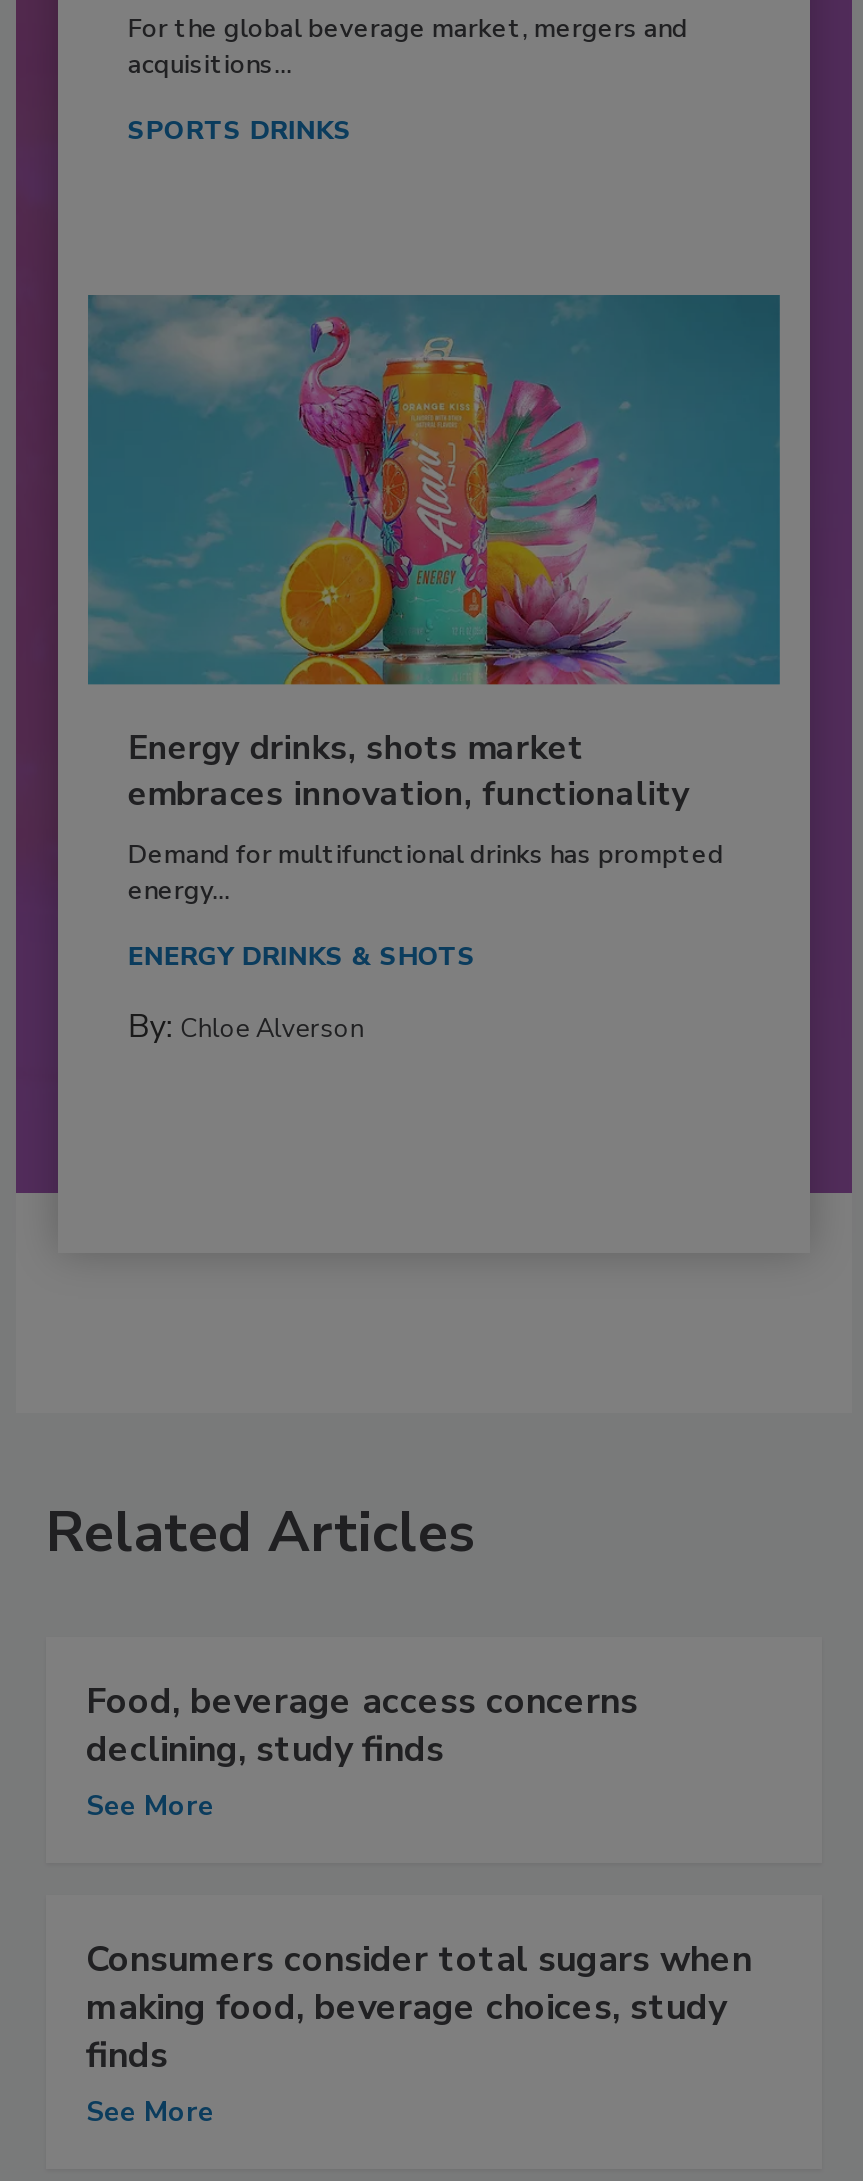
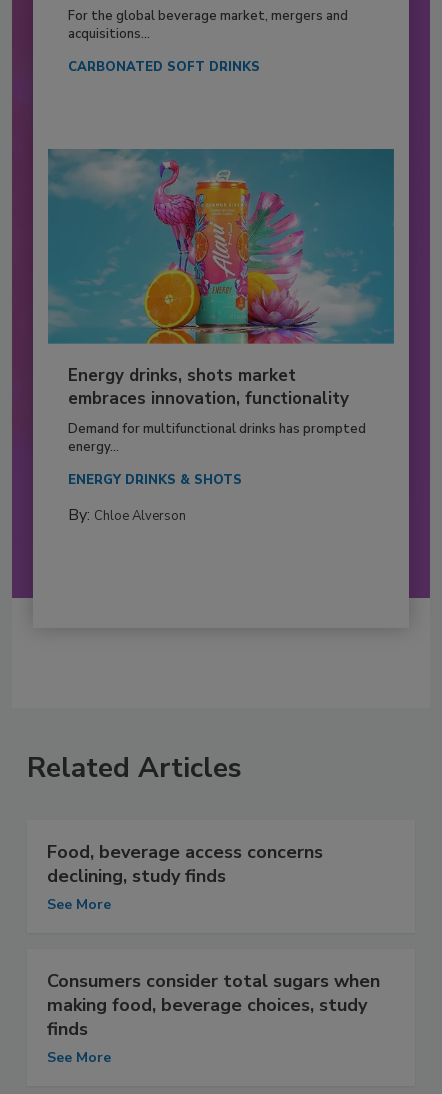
- SPORTS DRINKS
+ CARBONATED SOFT DRINKS
